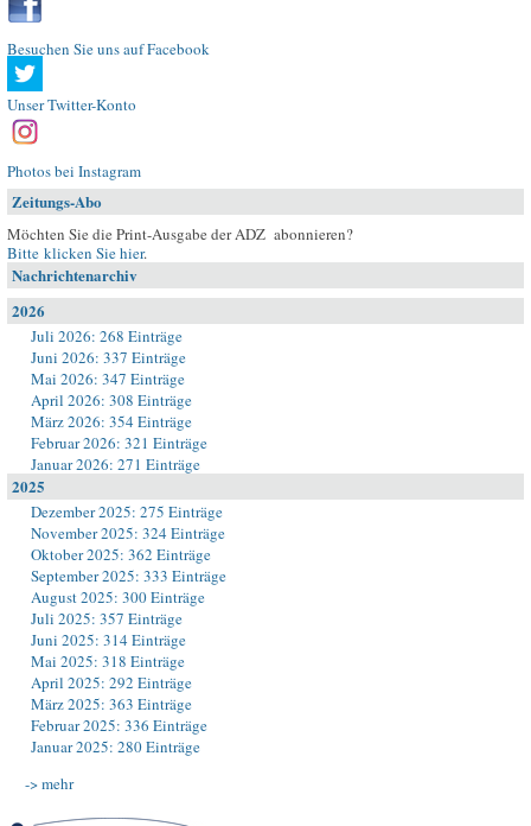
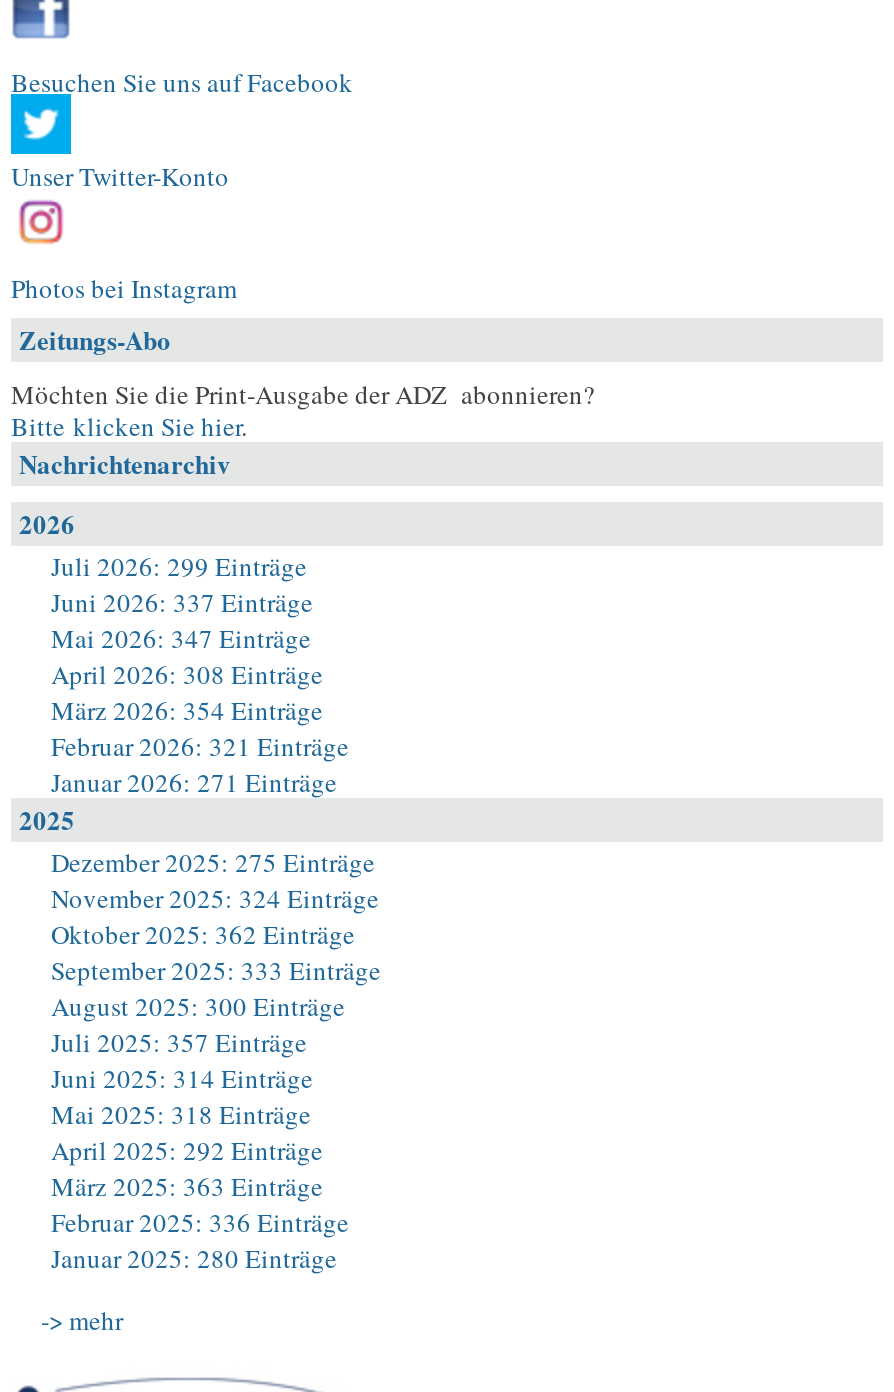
- Juli 2026: 268 Einträge
+ Juli 2026: 299 Einträge
